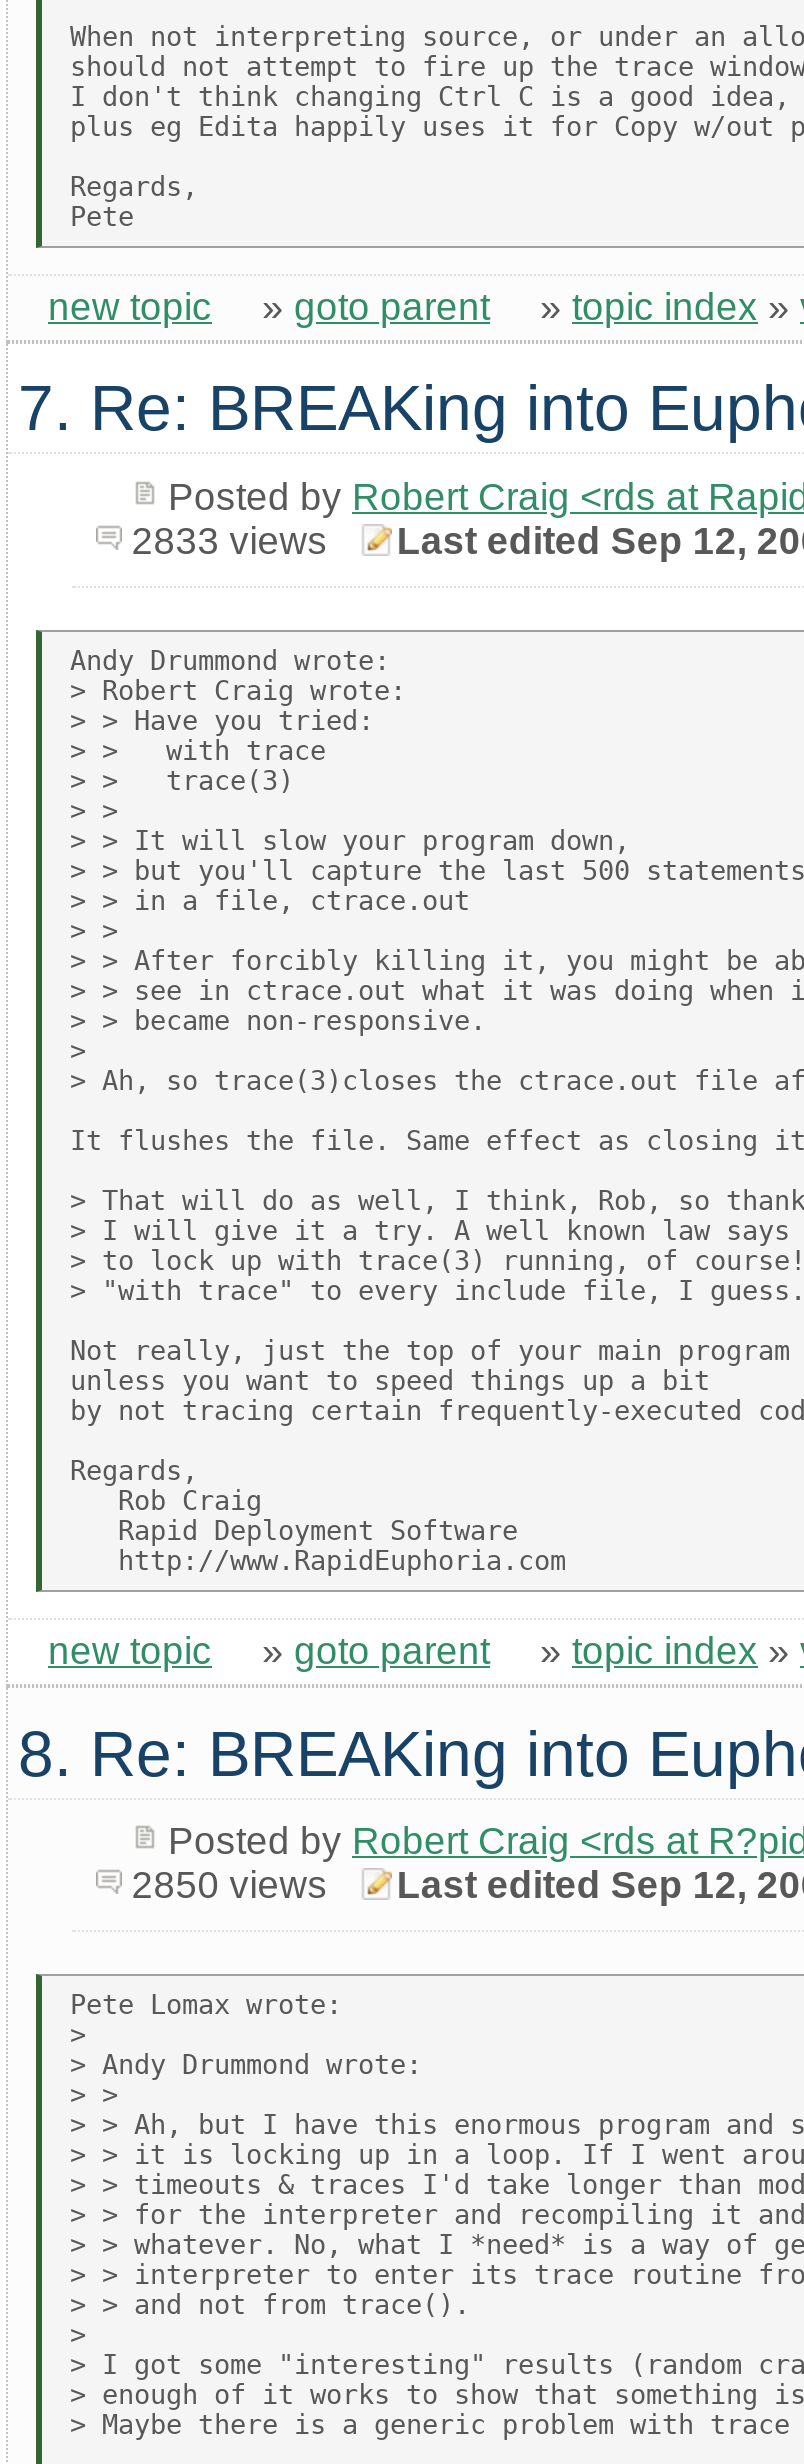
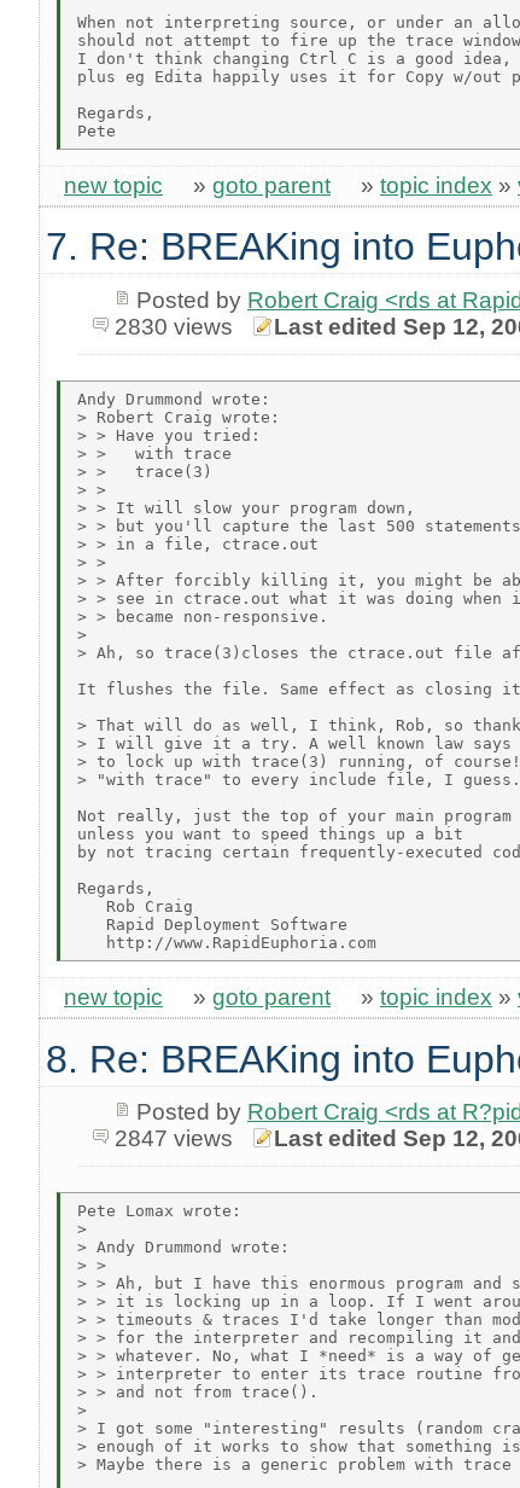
- 2833 views
+ 2830 views

- 2850 views
+ 2847 views
